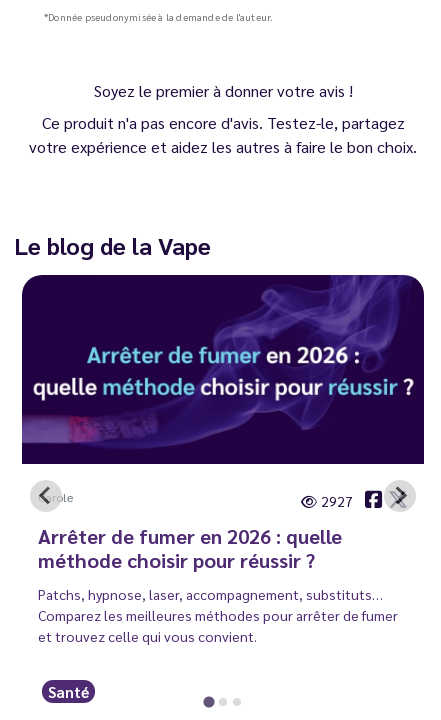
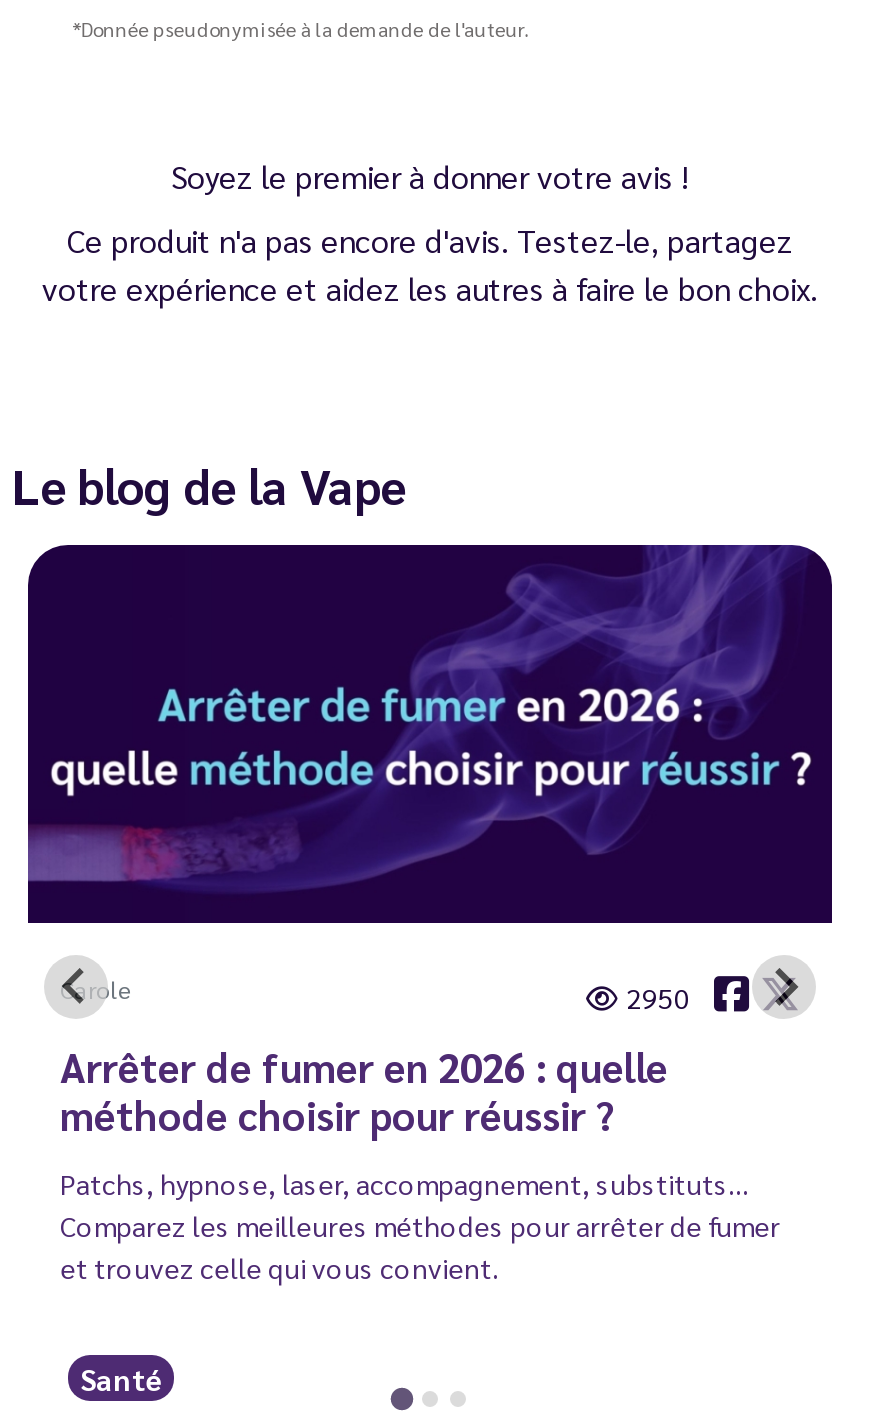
- 2927
+ 2950
